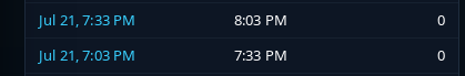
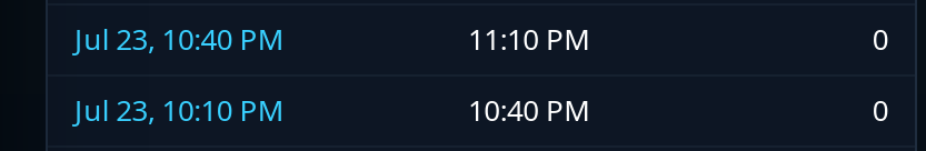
- Jul 21, 7:33 PM
+ Jul 23, 10:40 PM

- 8:03 PM
+ 11:10 PM

- Jul 21, 7:03 PM
+ Jul 23, 10:10 PM

- 7:33 PM
+ 10:40 PM
